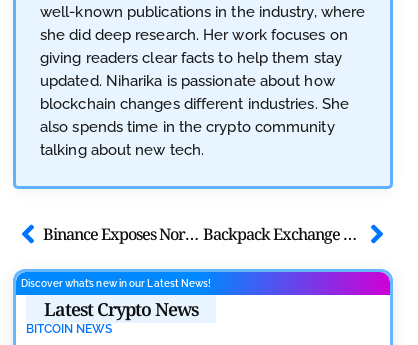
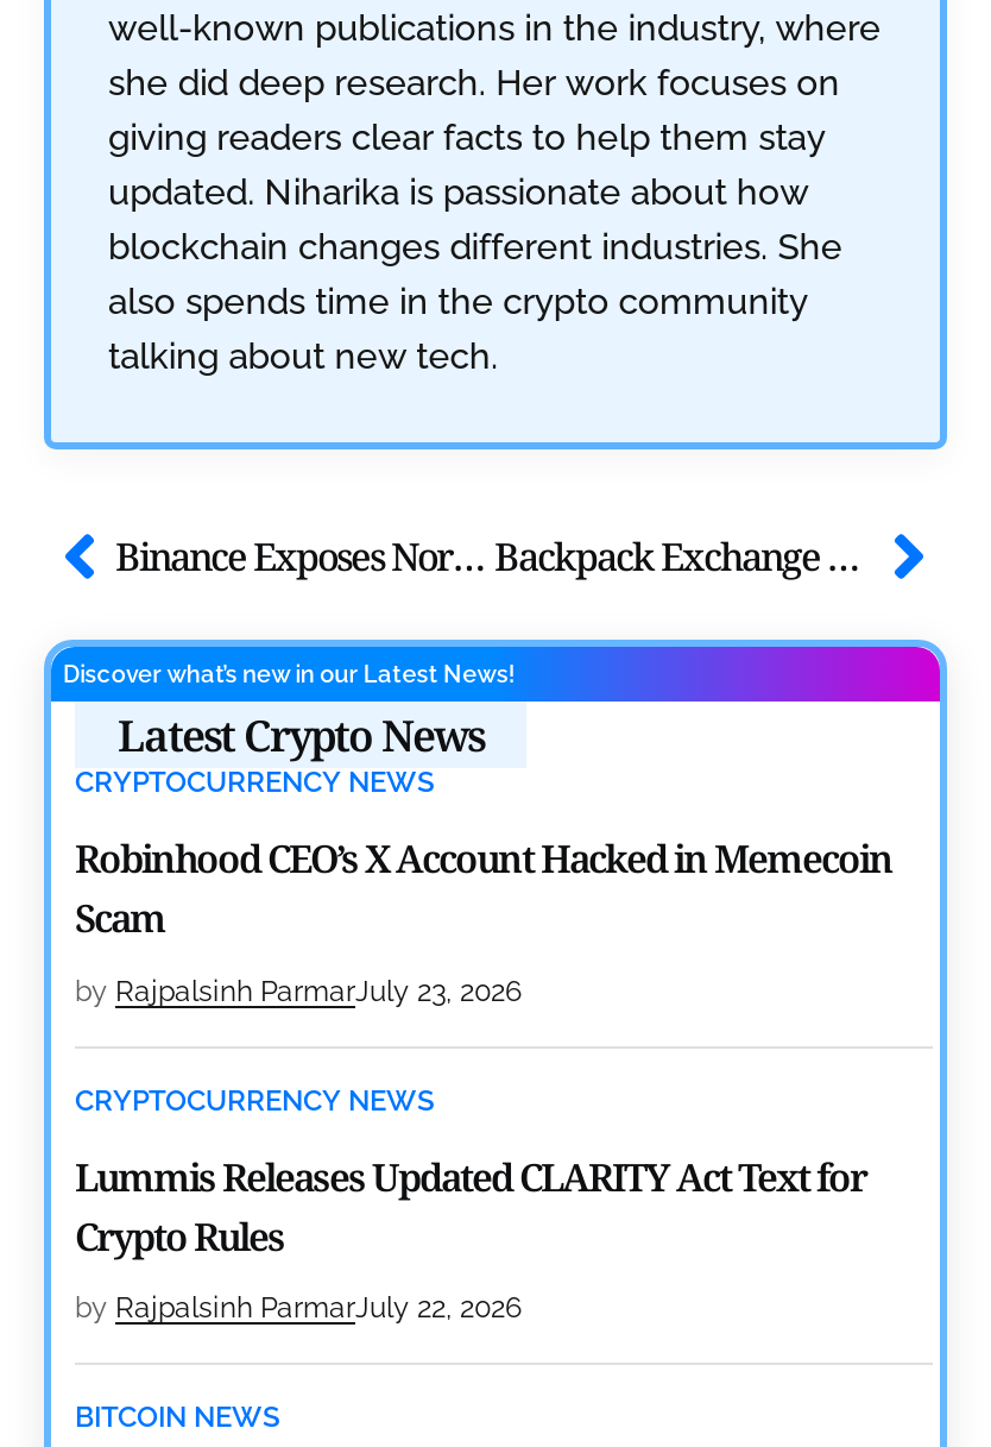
+ CRYPTOCURRENCY NEWS
+ Robinhood CEO’s X Account Hacked in Memecoin
+ Scam
+ by Rajpalsinh ParmarJuly 23, 2026
+ CRYPTOCURRENCY NEWS
+ Lummis Releases Updated CLARITY Act Text for
+ Crypto Rules
+ by Rajpalsinh ParmarJuly 22, 2026
